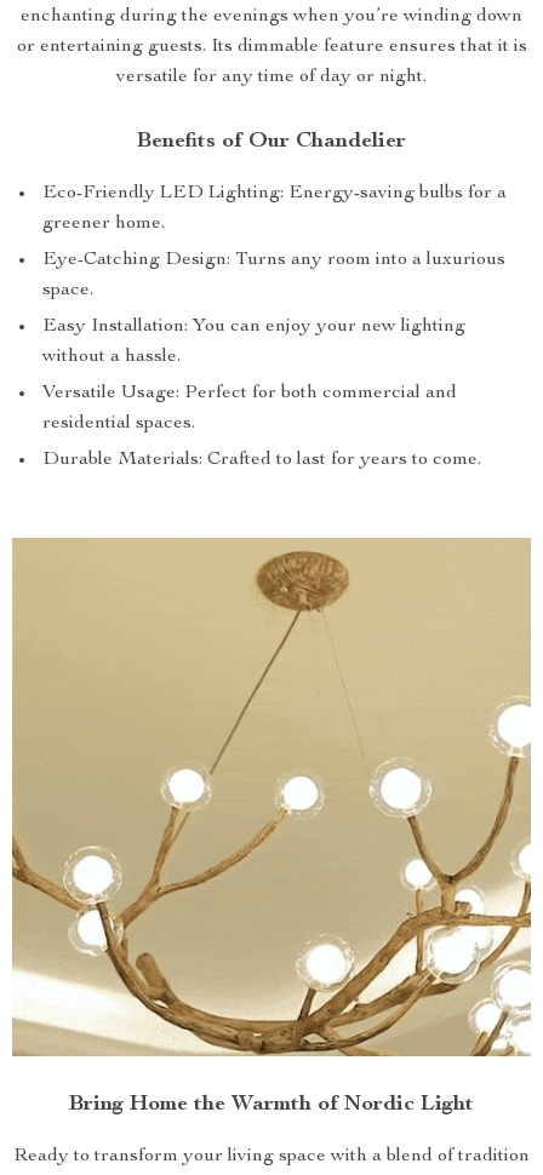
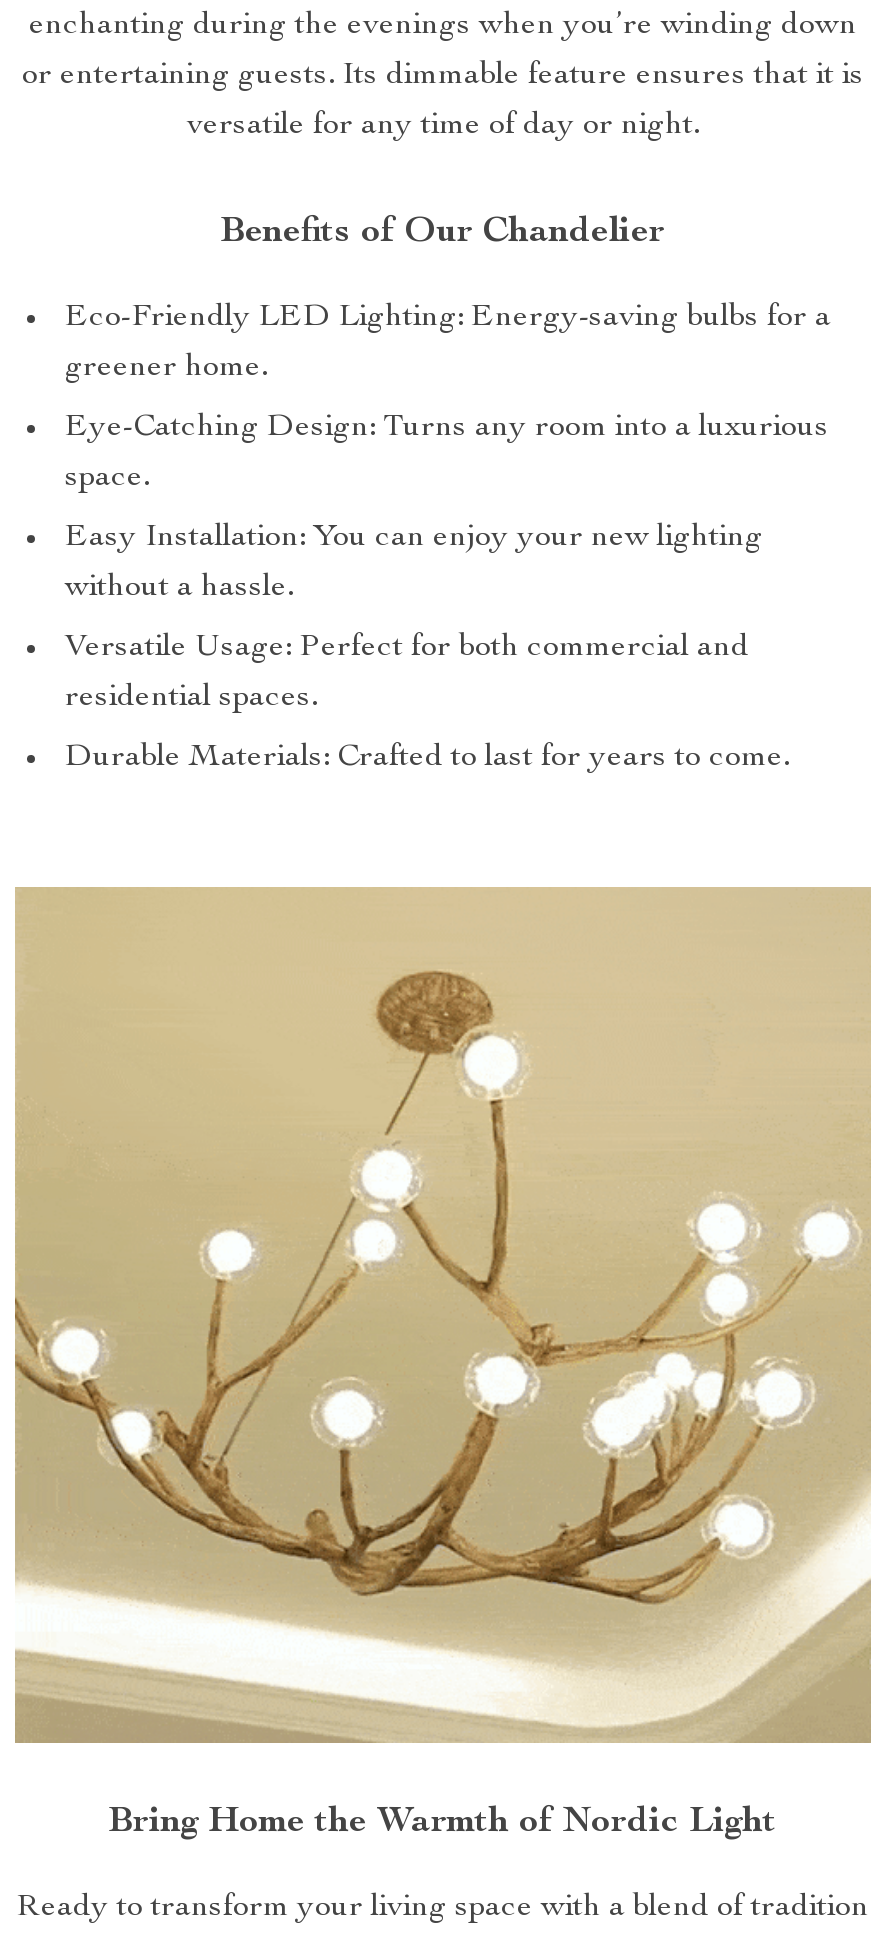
- [image]
+ [image]
